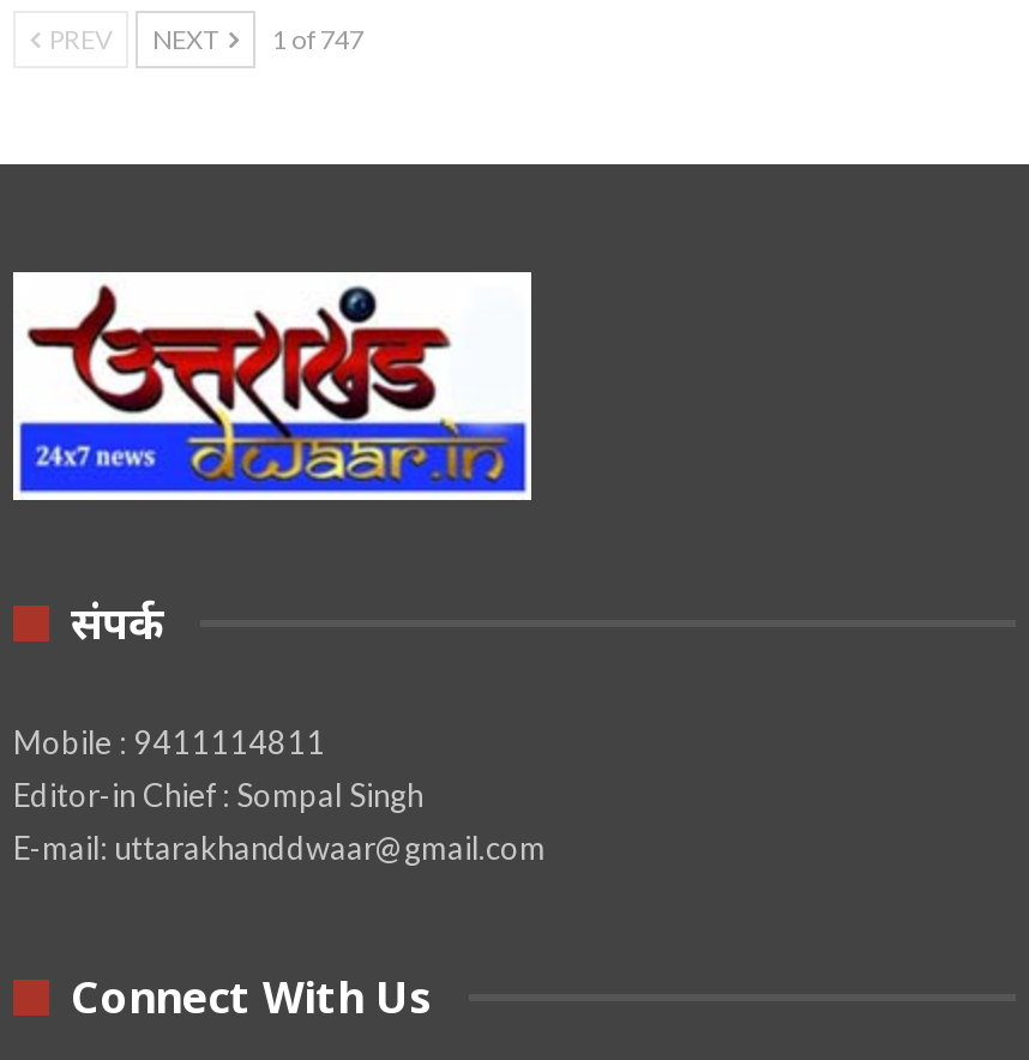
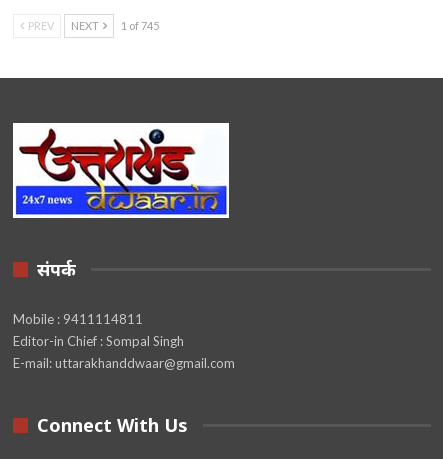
- PREV NEXT 1 of 747
+ PREV NEXT 1 of 745
